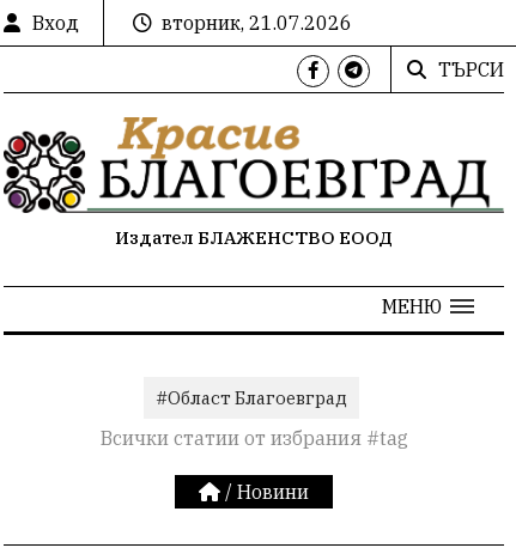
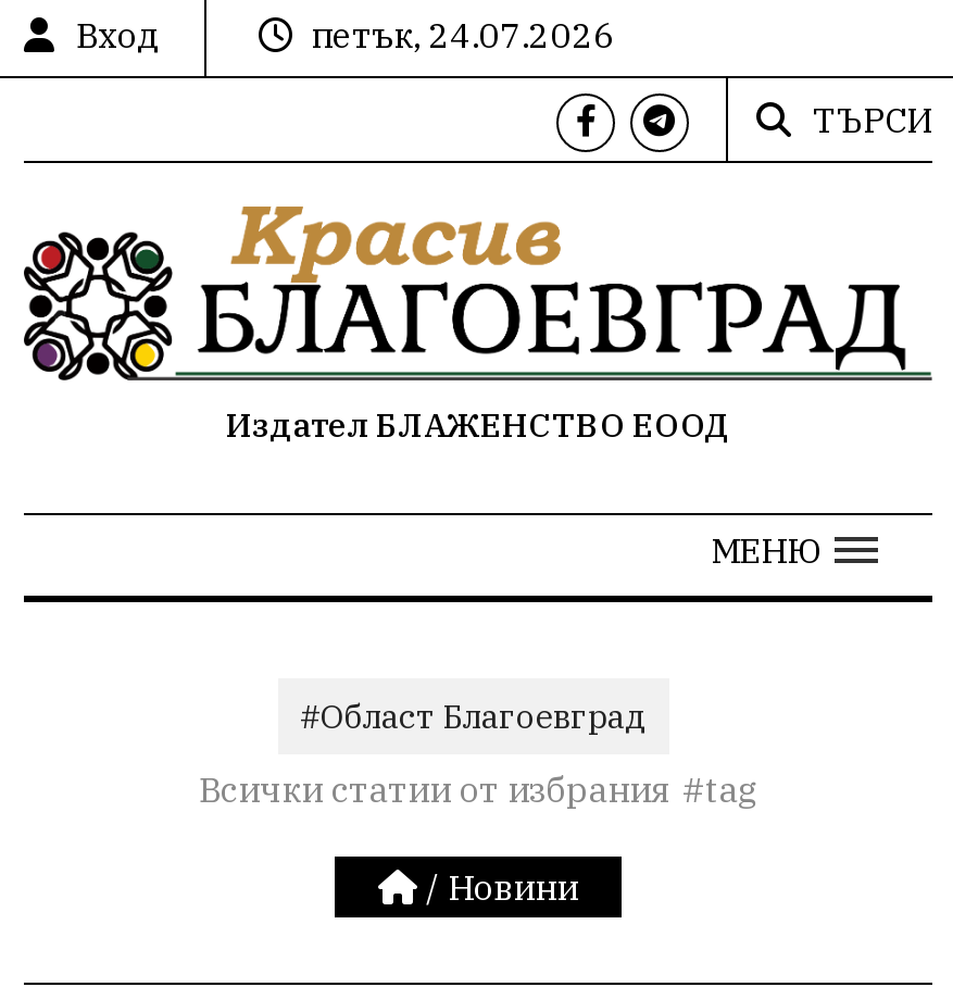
- вторник, 21.07.2026
+ петък, 24.07.2026
